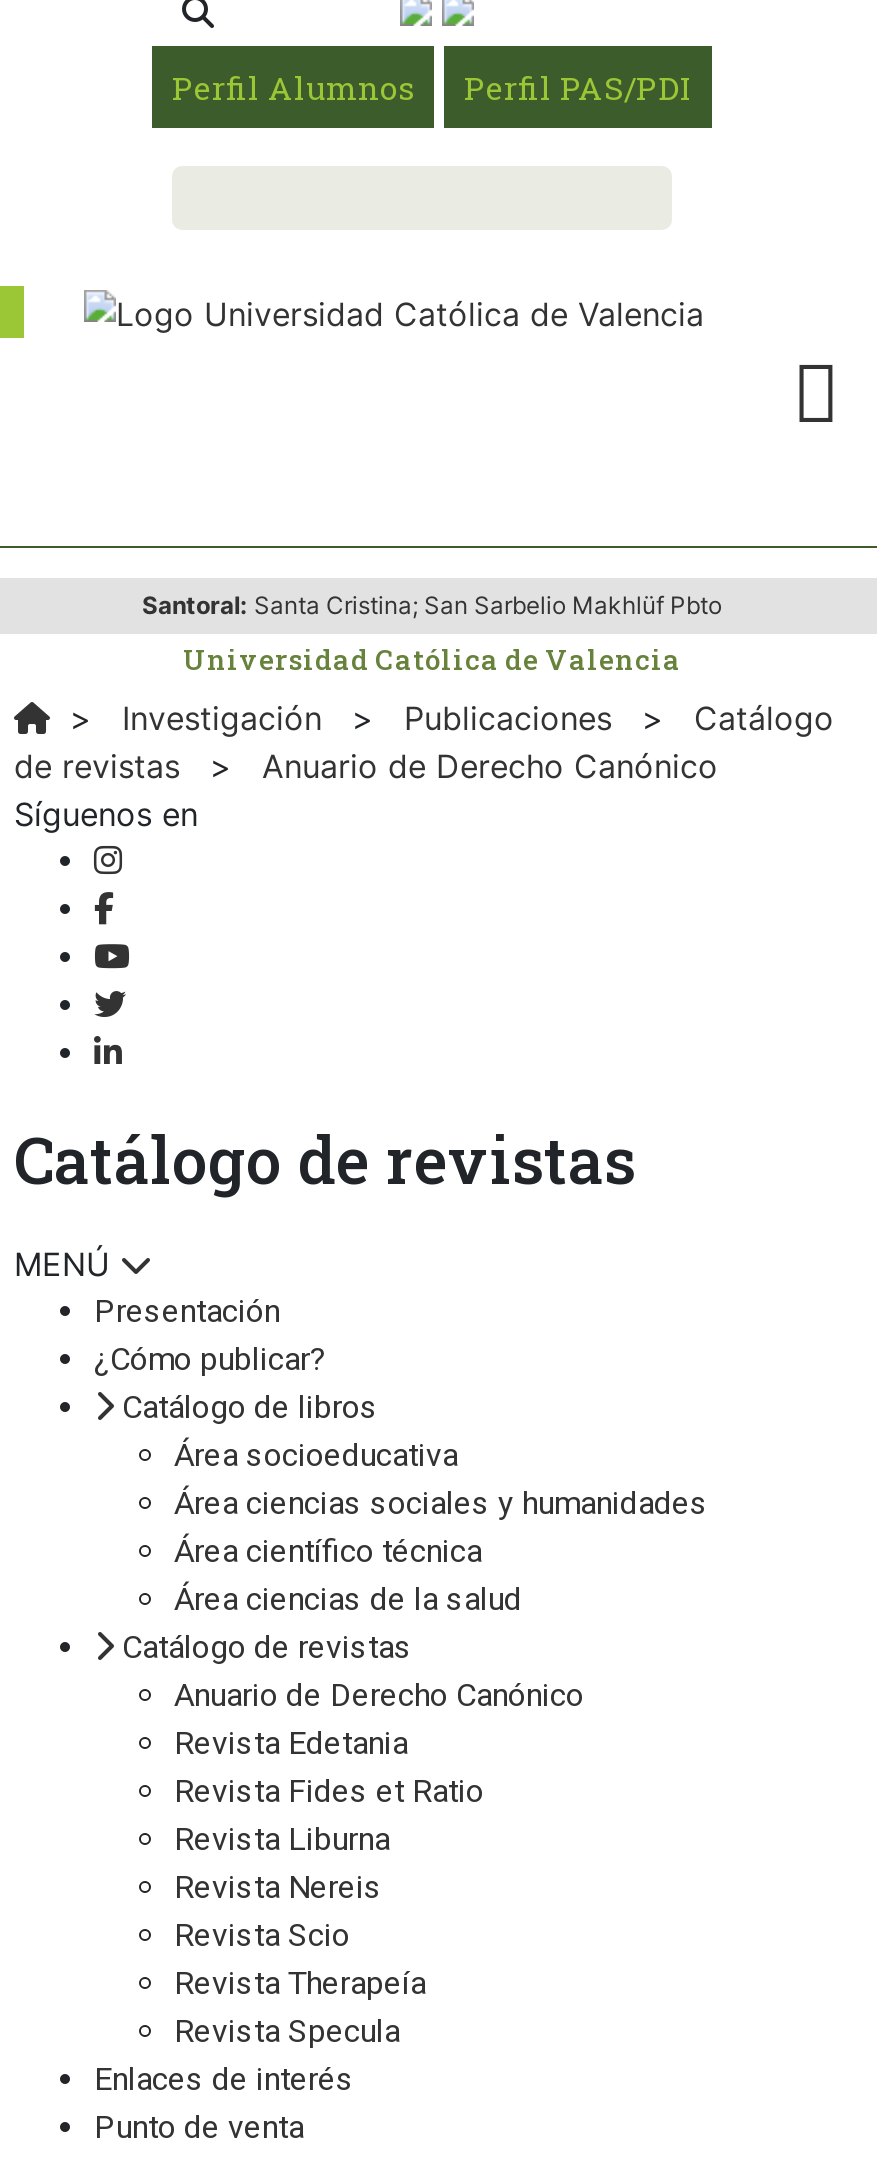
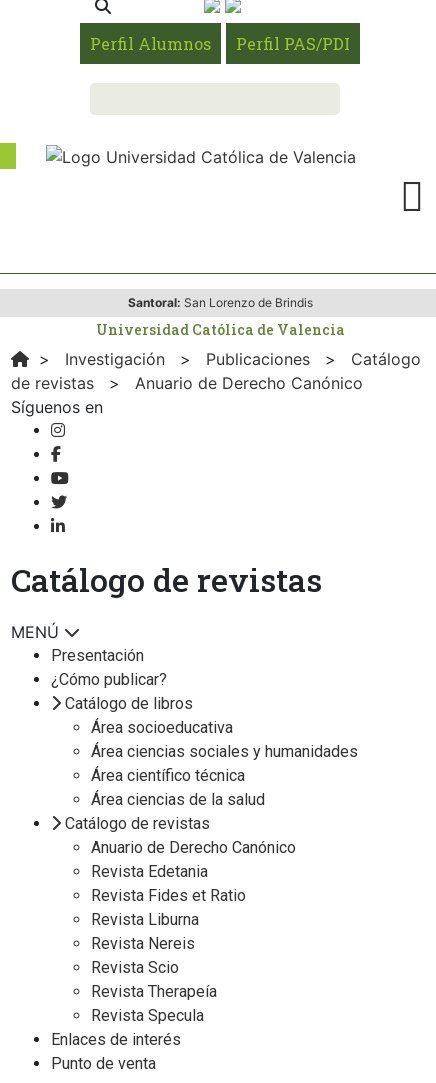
- Santoral: Santa Cristina; San Sarbelio Makhlüf Pbto
+ Santoral: San Lorenzo de Brindis
